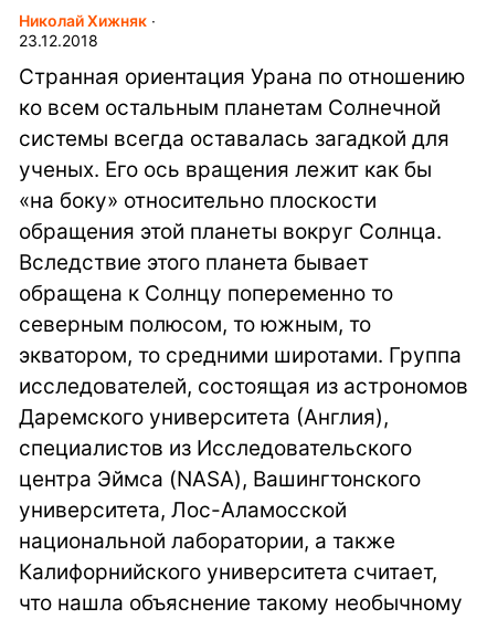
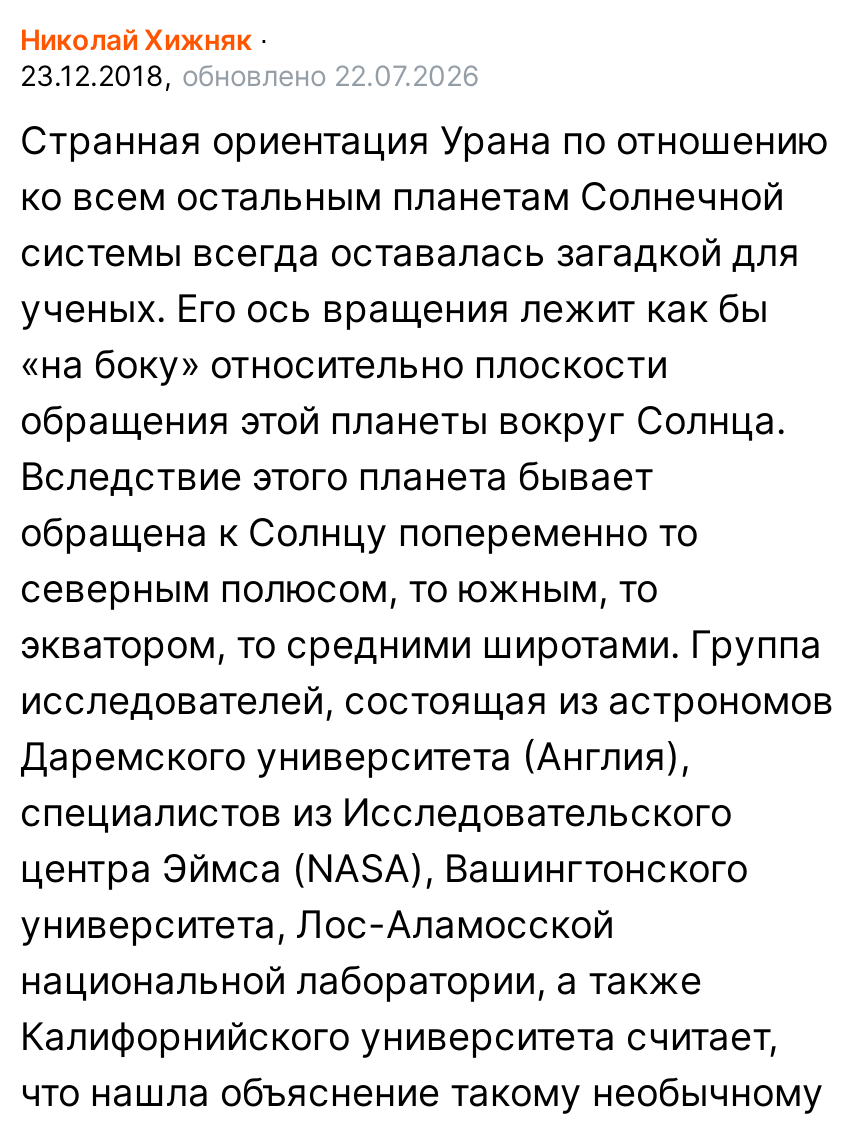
- 23.12.2018
+ 23.12.2018, обновлено 22.07.2026
